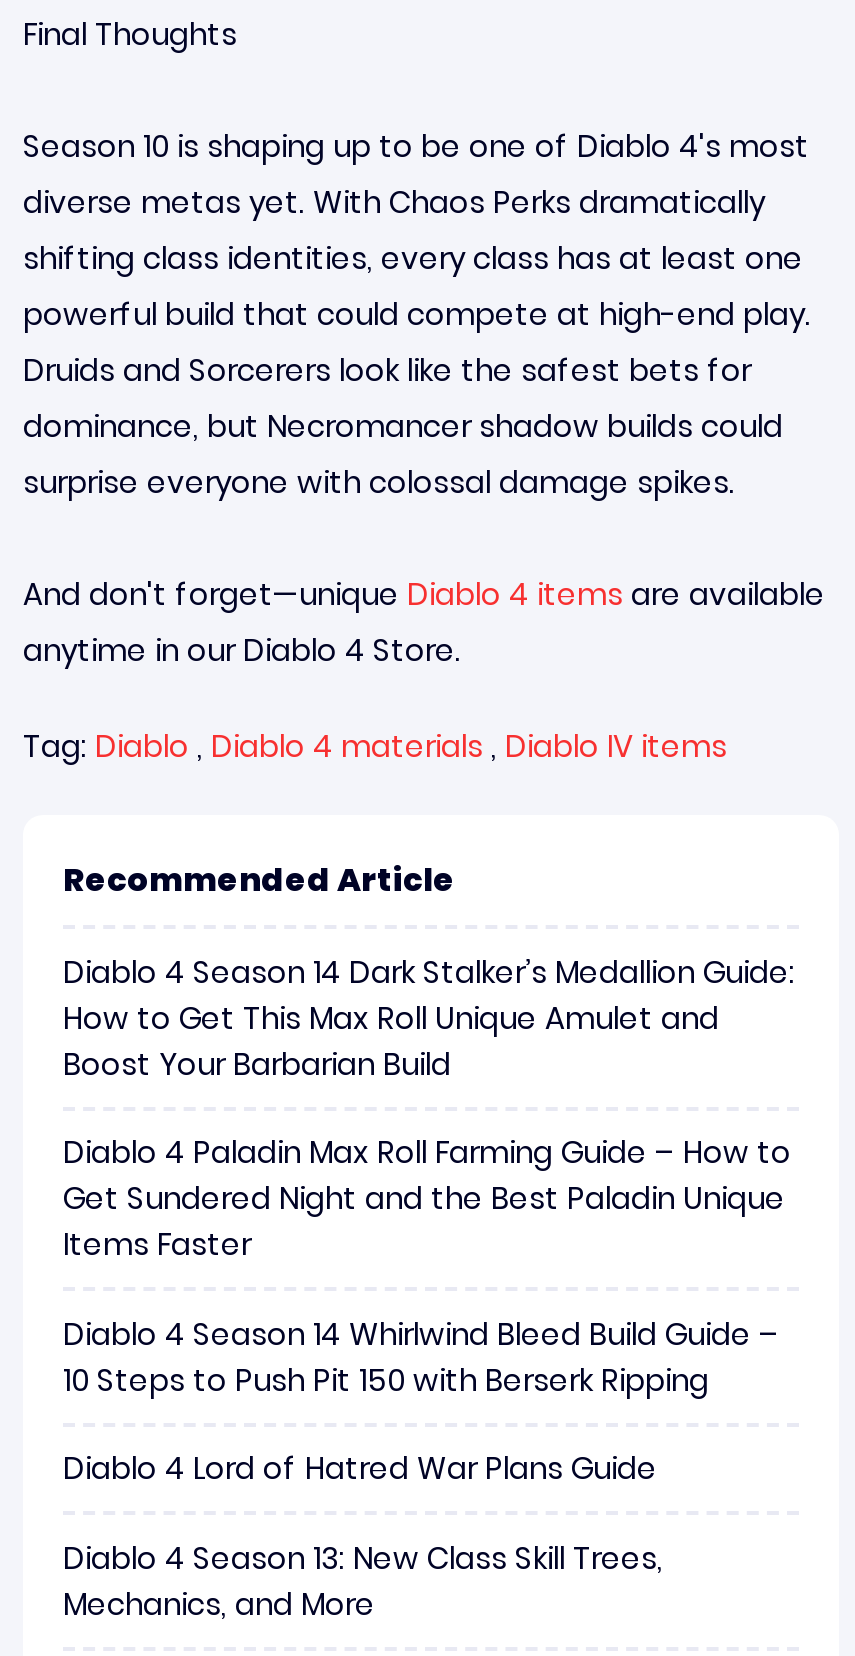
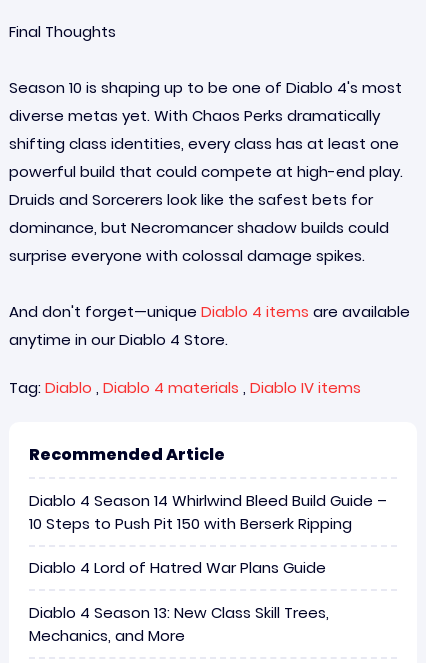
- Diablo 4 Season 14 Dark Stalker’s Medallion Guide:
- How to Get This Max Roll Unique Amulet and
- Boost Your Barbarian Build
- Diablo 4 Paladin Max Roll Farming Guide – How to
- Get Sundered Night and the Best Paladin Unique
- Items Faster
